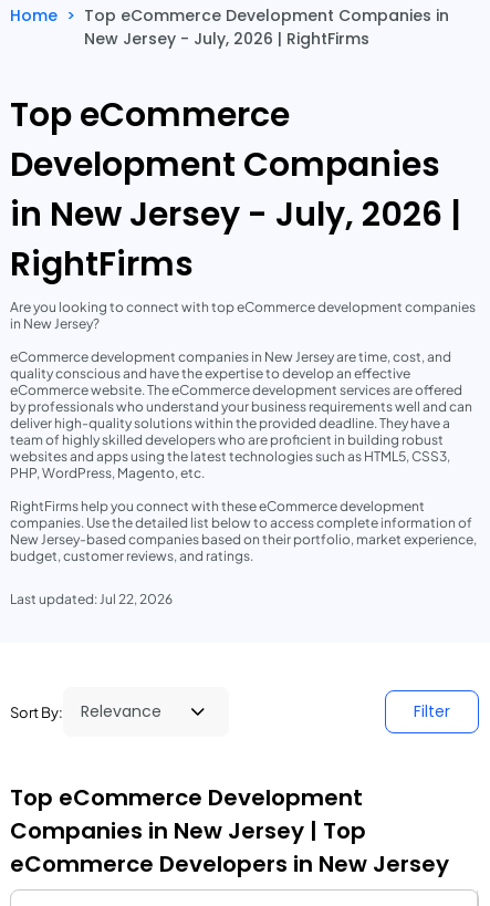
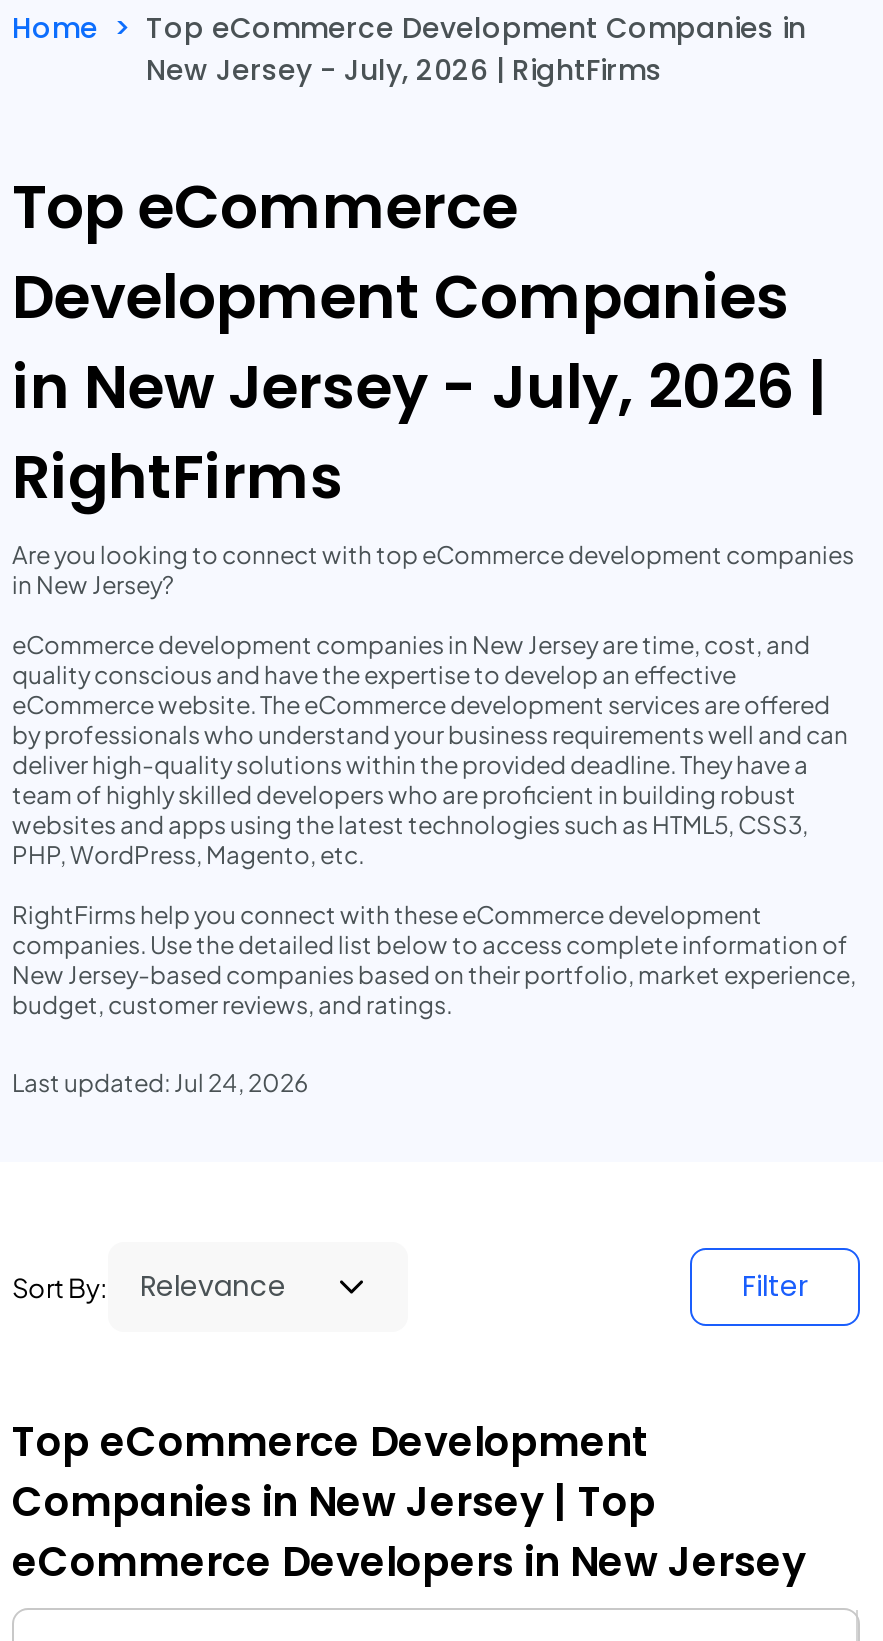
- Last updated: Jul 22, 2026
+ Last updated: Jul 24, 2026
